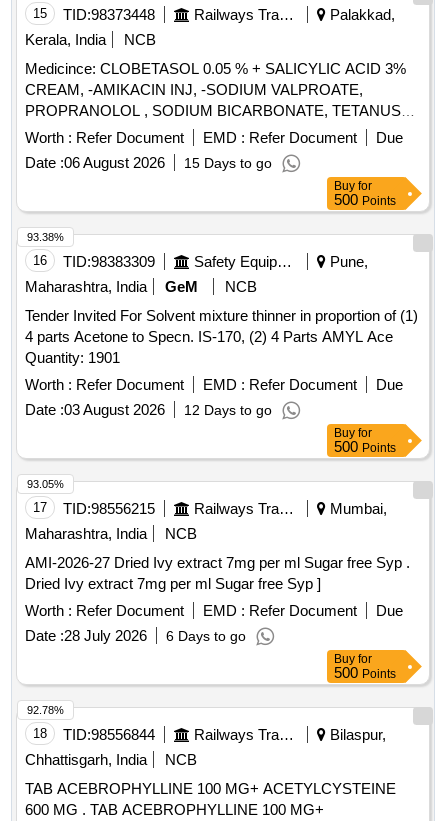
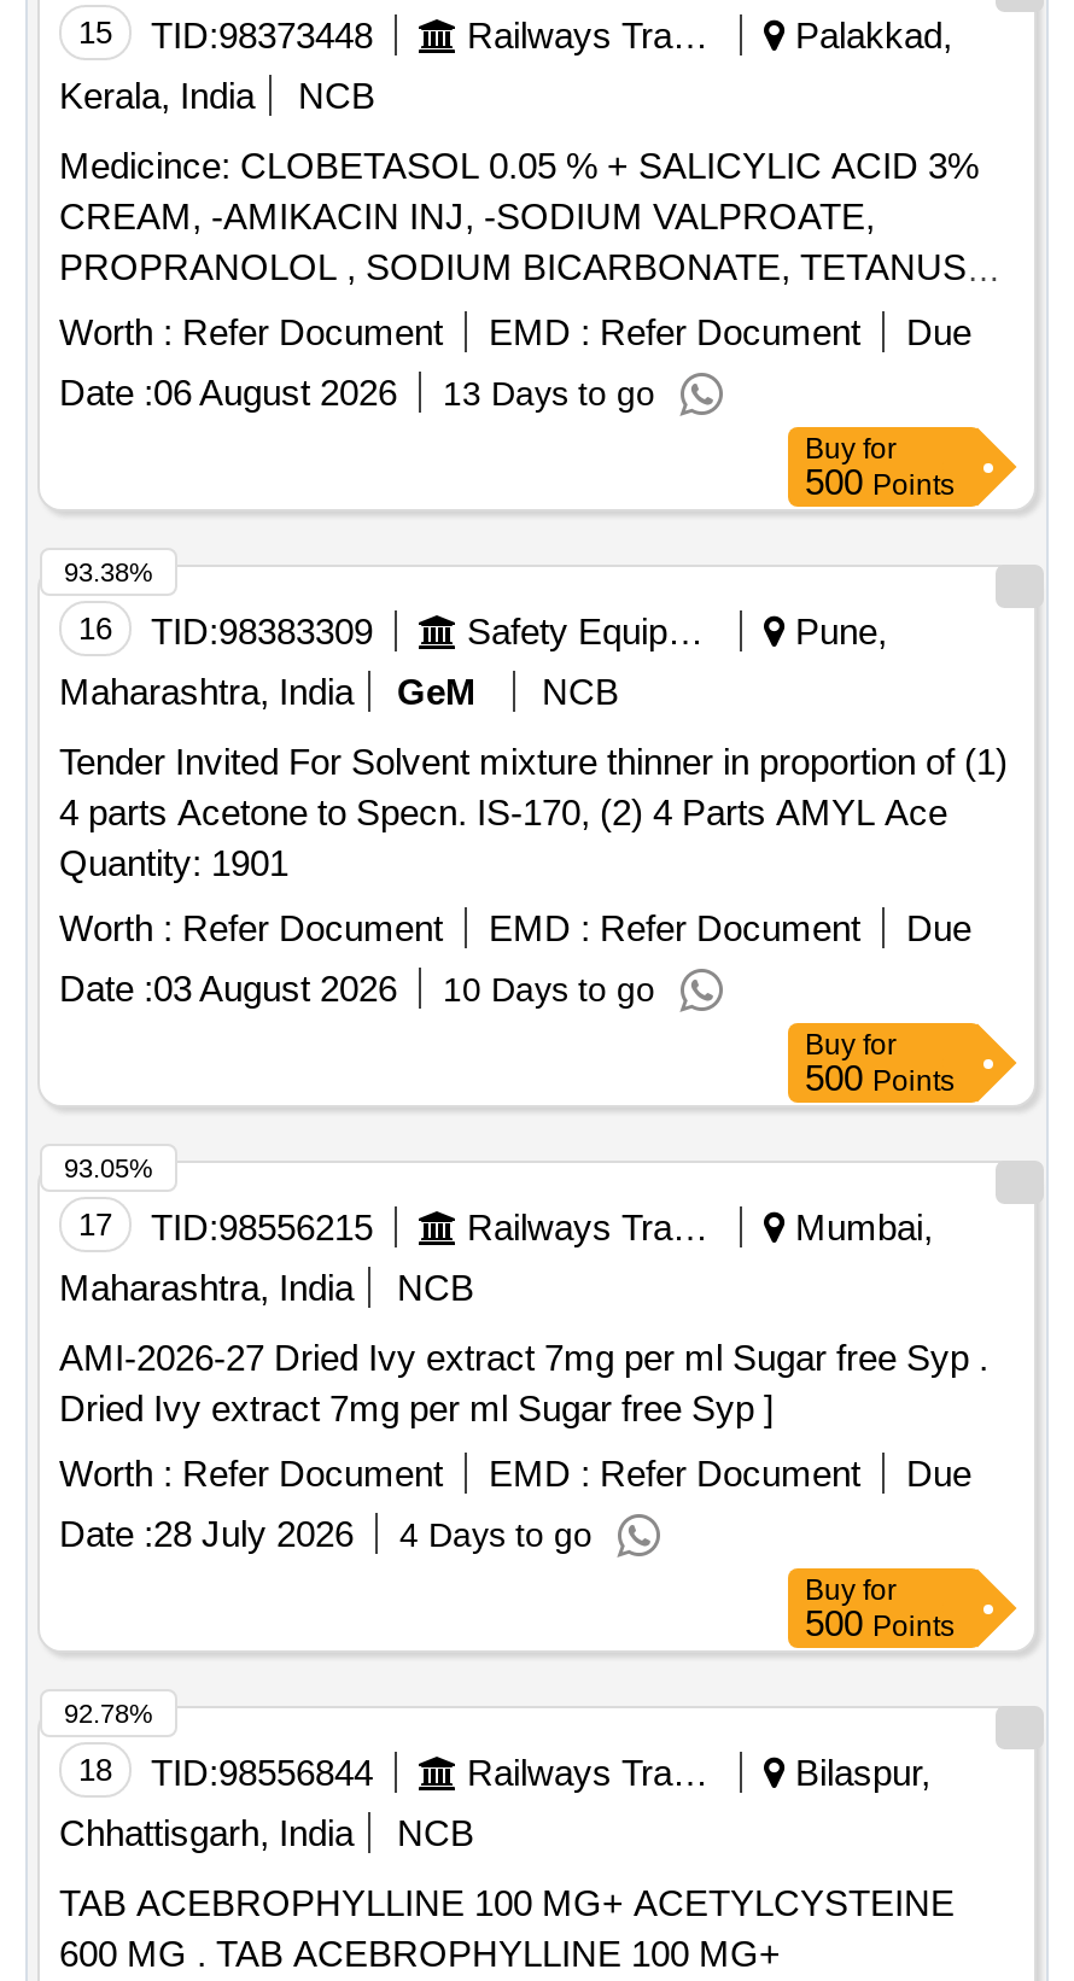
- Date : 06 August 2026 15 Days to go
+ Date : 06 August 2026 13 Days to go

- Date : 03 August 2026 12 Days to go
+ Date : 03 August 2026 10 Days to go

- Date : 28 July 2026 6 Days to go
+ Date : 28 July 2026 4 Days to go
